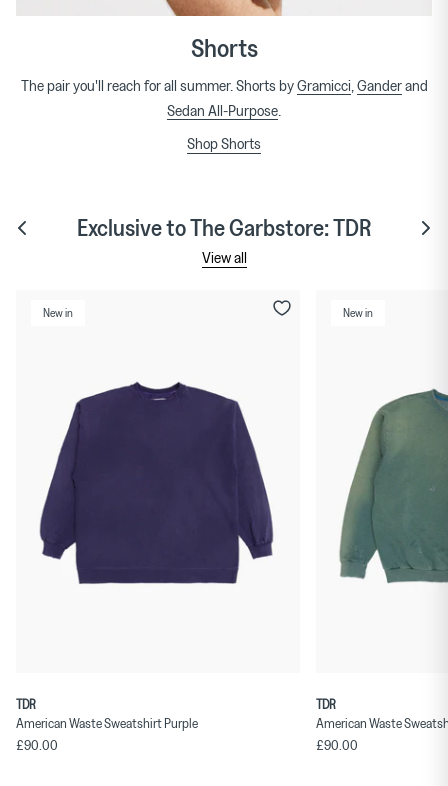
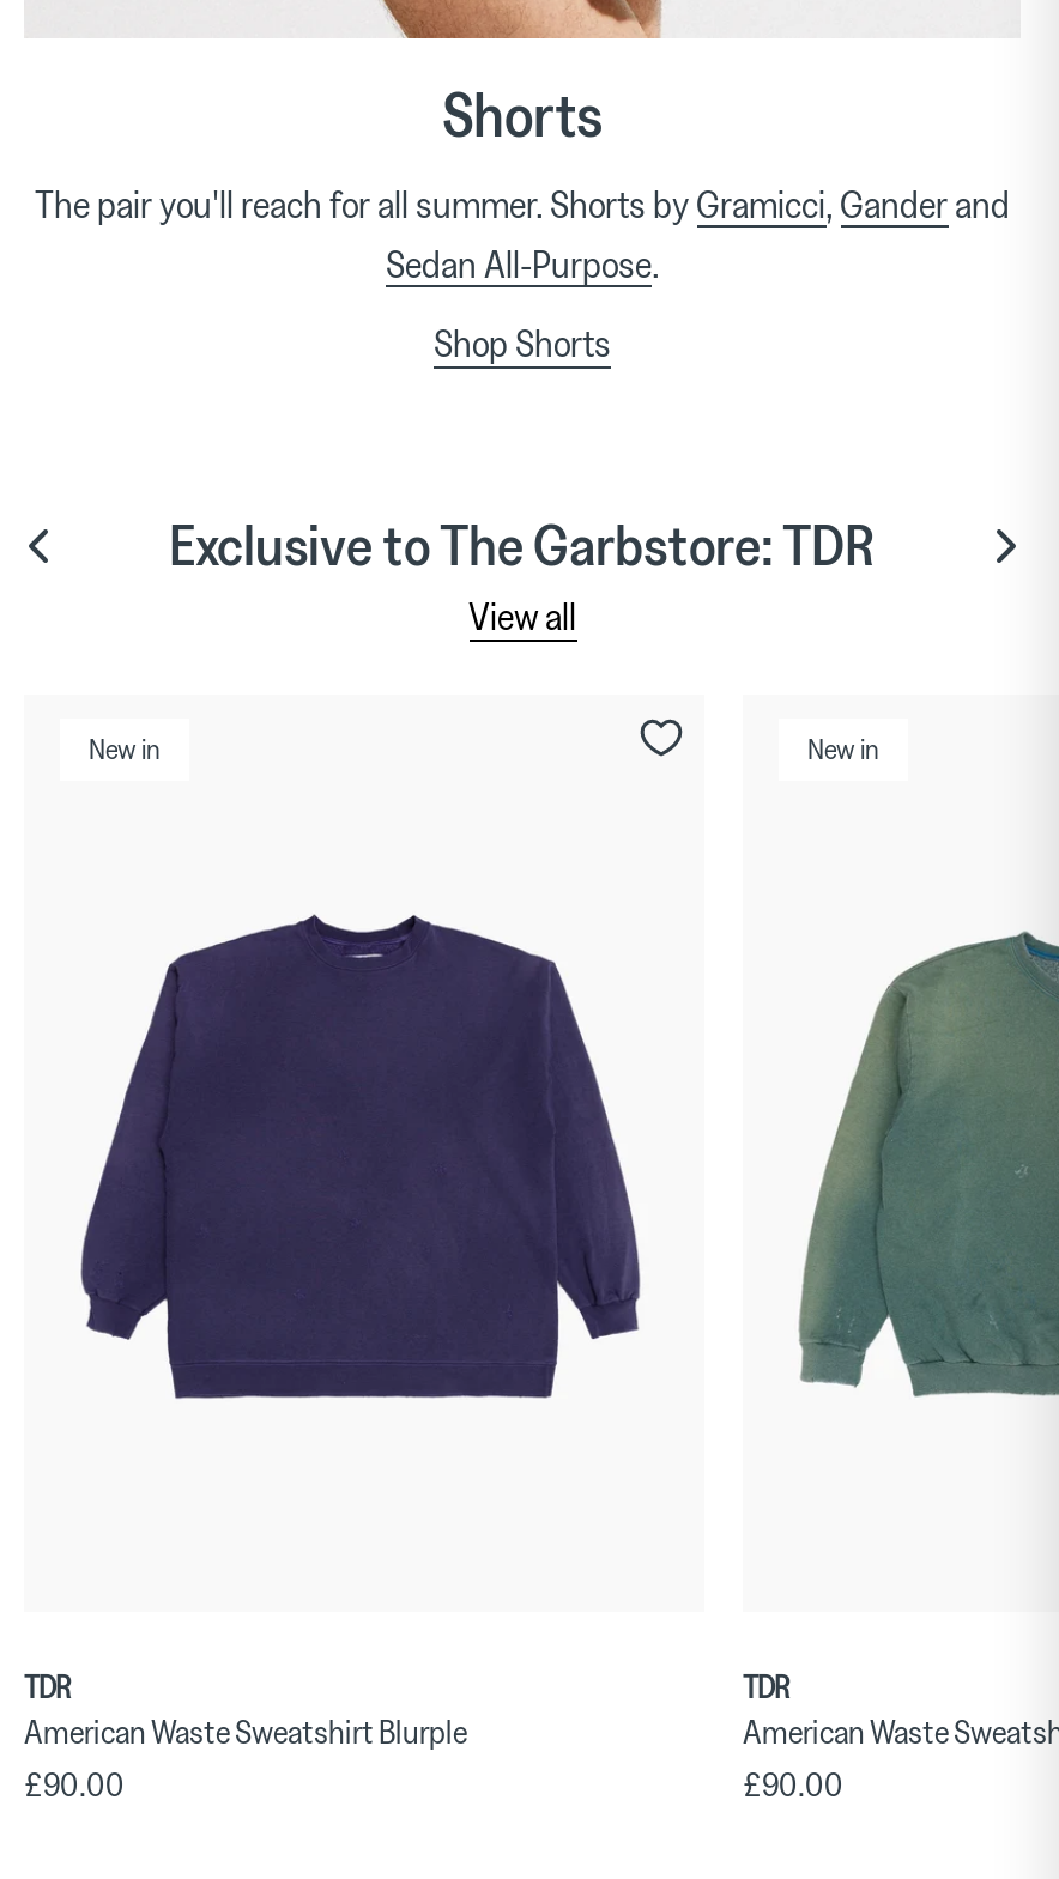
- American Waste Sweatshirt Purple
+ American Waste Sweatshirt Blurple
